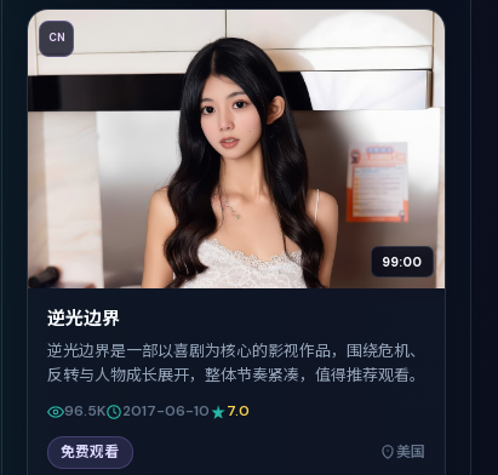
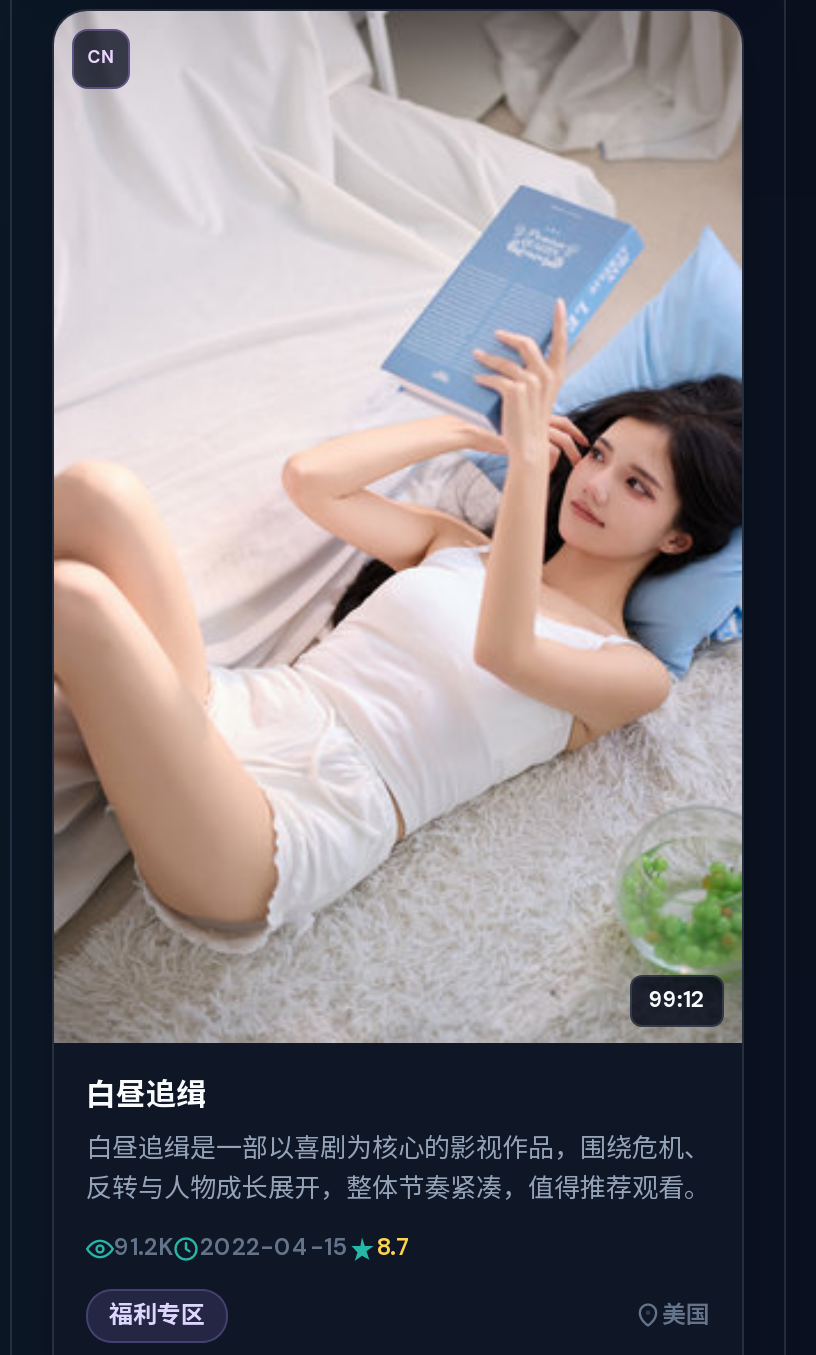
- [image]
- 99:00
+ [image]
+ 99:12

- 逆光边界
- 逆光边界是一部以喜剧为核心的影视作品，围绕危机、
+ 白昼追缉
+ 白昼追缉是一部以喜剧为核心的影视作品，围绕危机、

- 96.5K
- 2017-06-10
- 7.0
+ 91.2K
+ 2022-04-15
+ 8.7

- 免费观看
+ 福利专区
